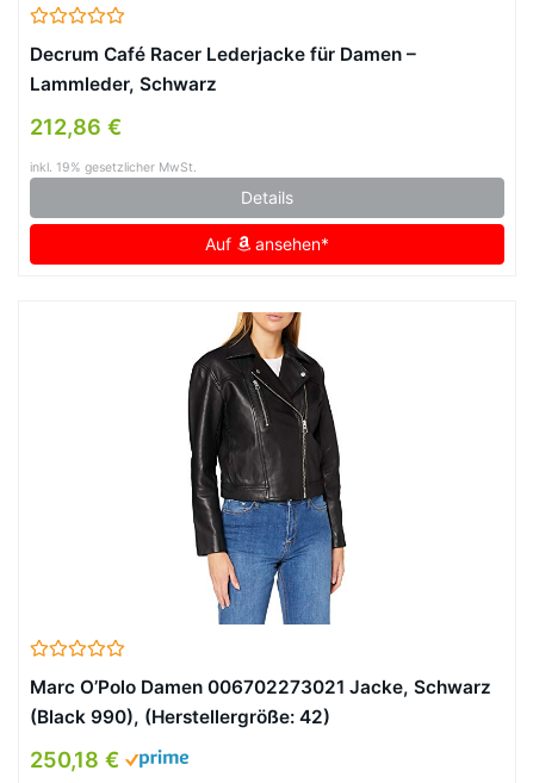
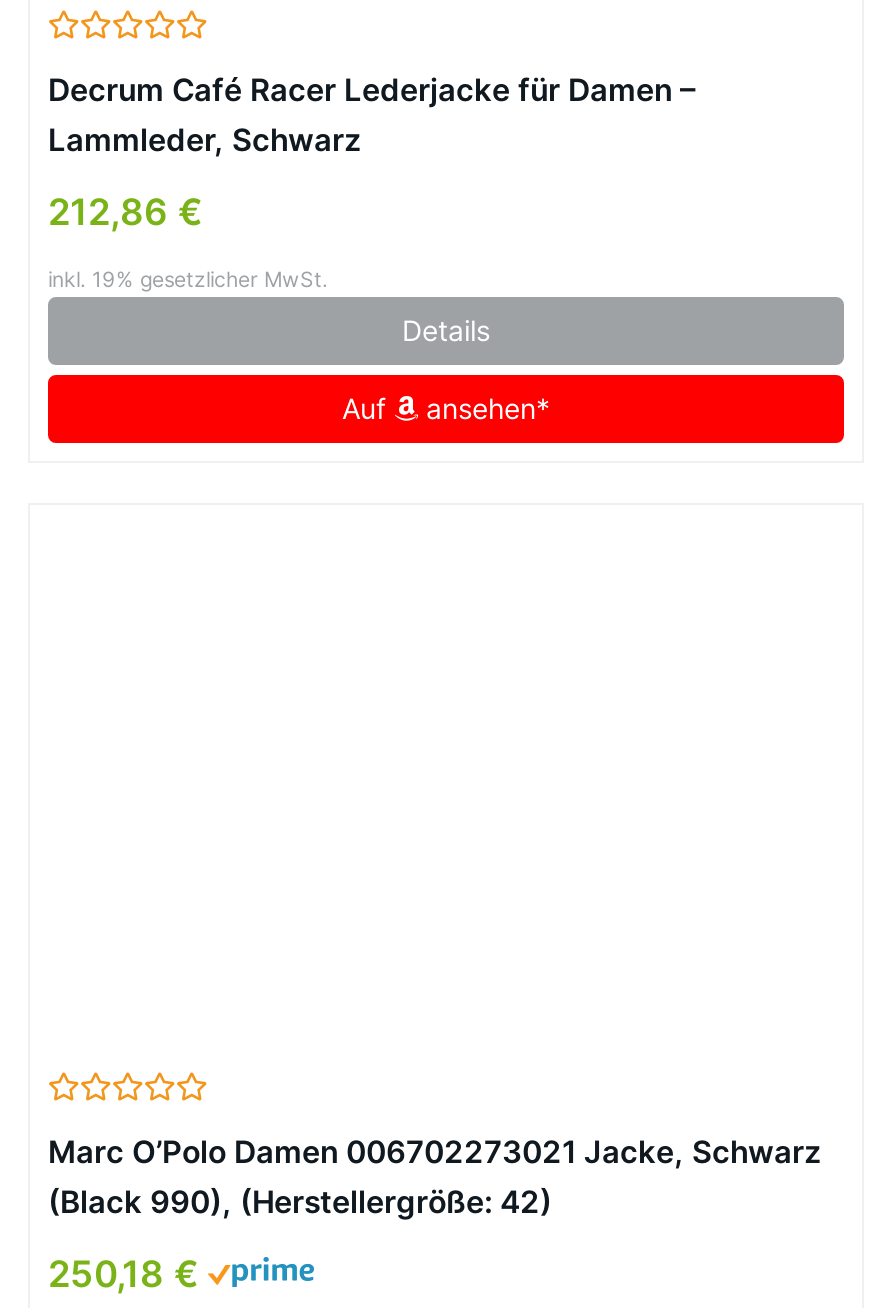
- [image]
